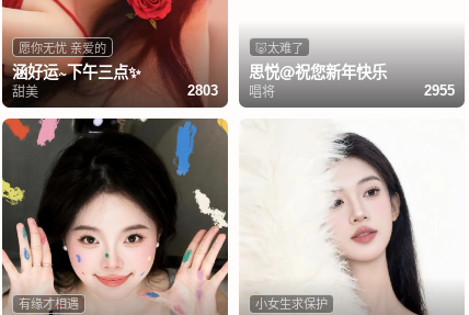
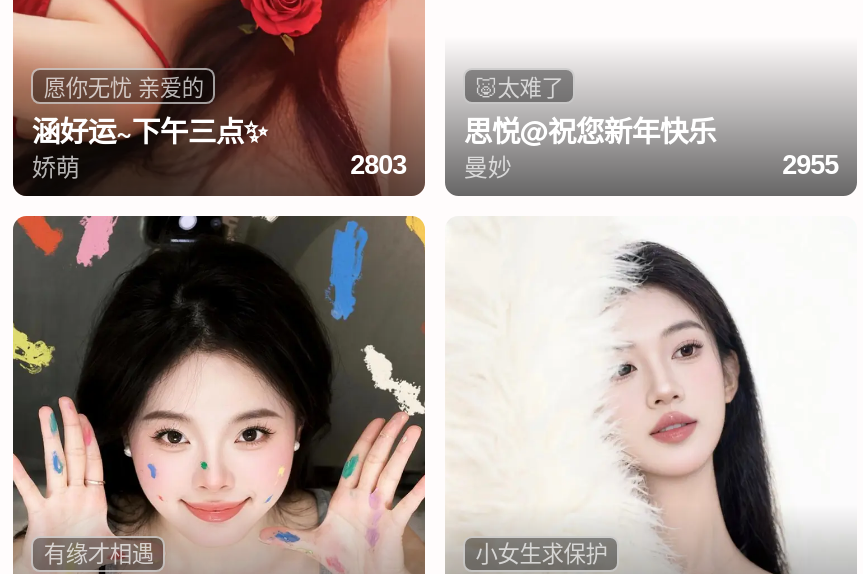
- 甜美
+ 娇萌

- 唱将
+ 曼妙
